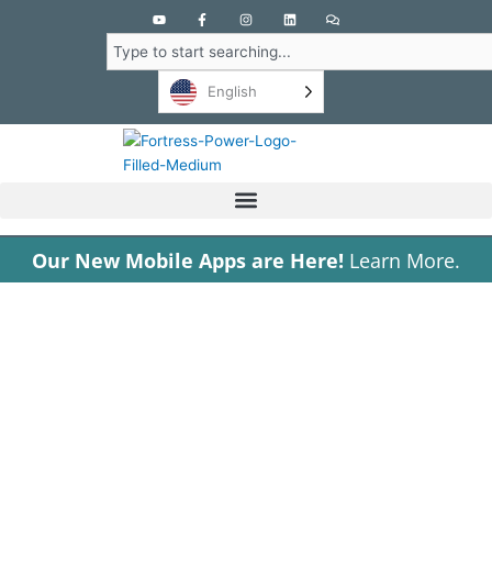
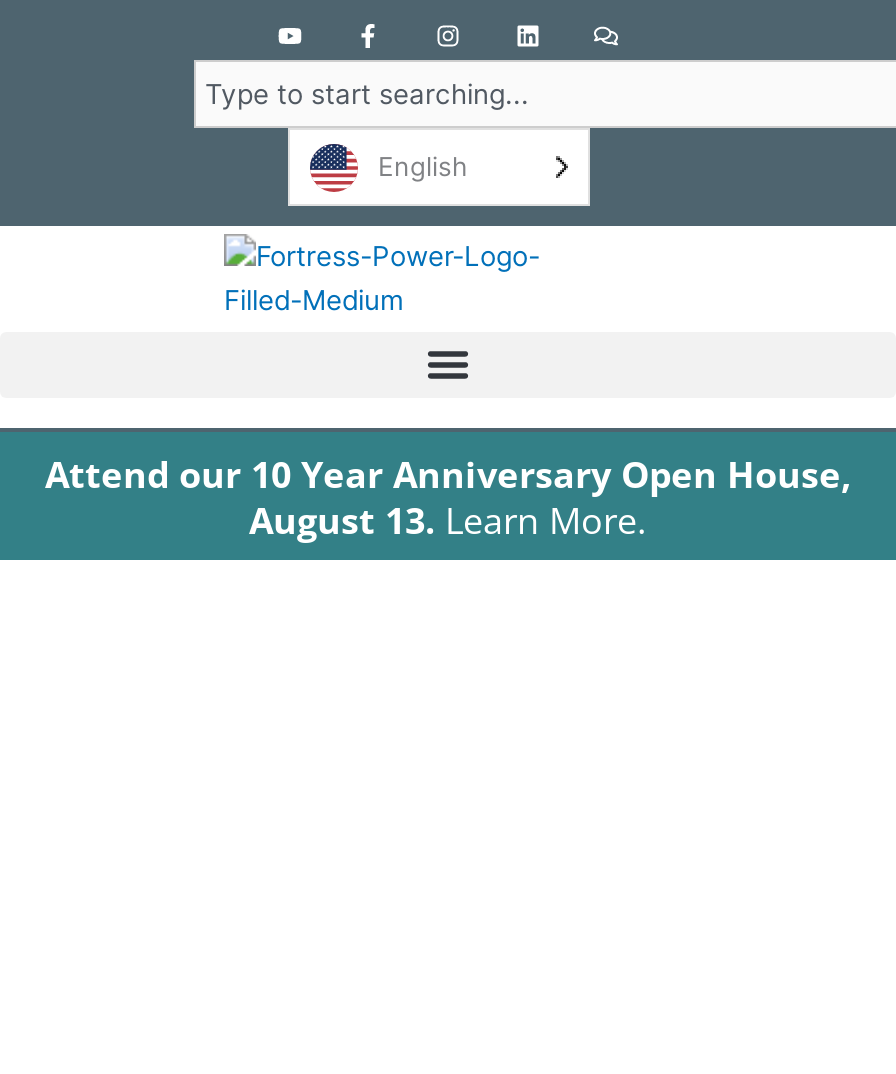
- Our New Mobile Apps are Here! Learn More.
+ Attend our 10 Year Anniversary Open House,
+ August 13. Learn More.
